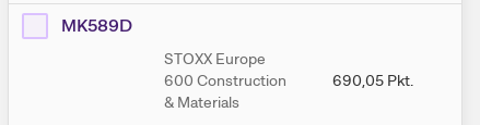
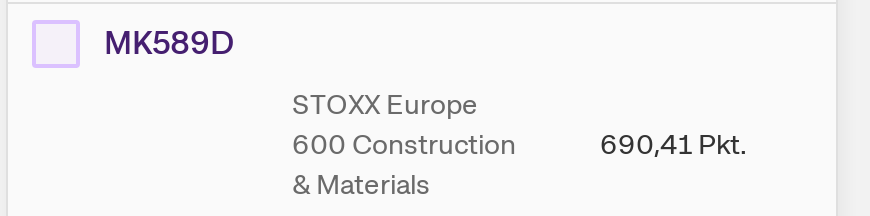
- 690,05 Pkt.
+ 690,41 Pkt.
